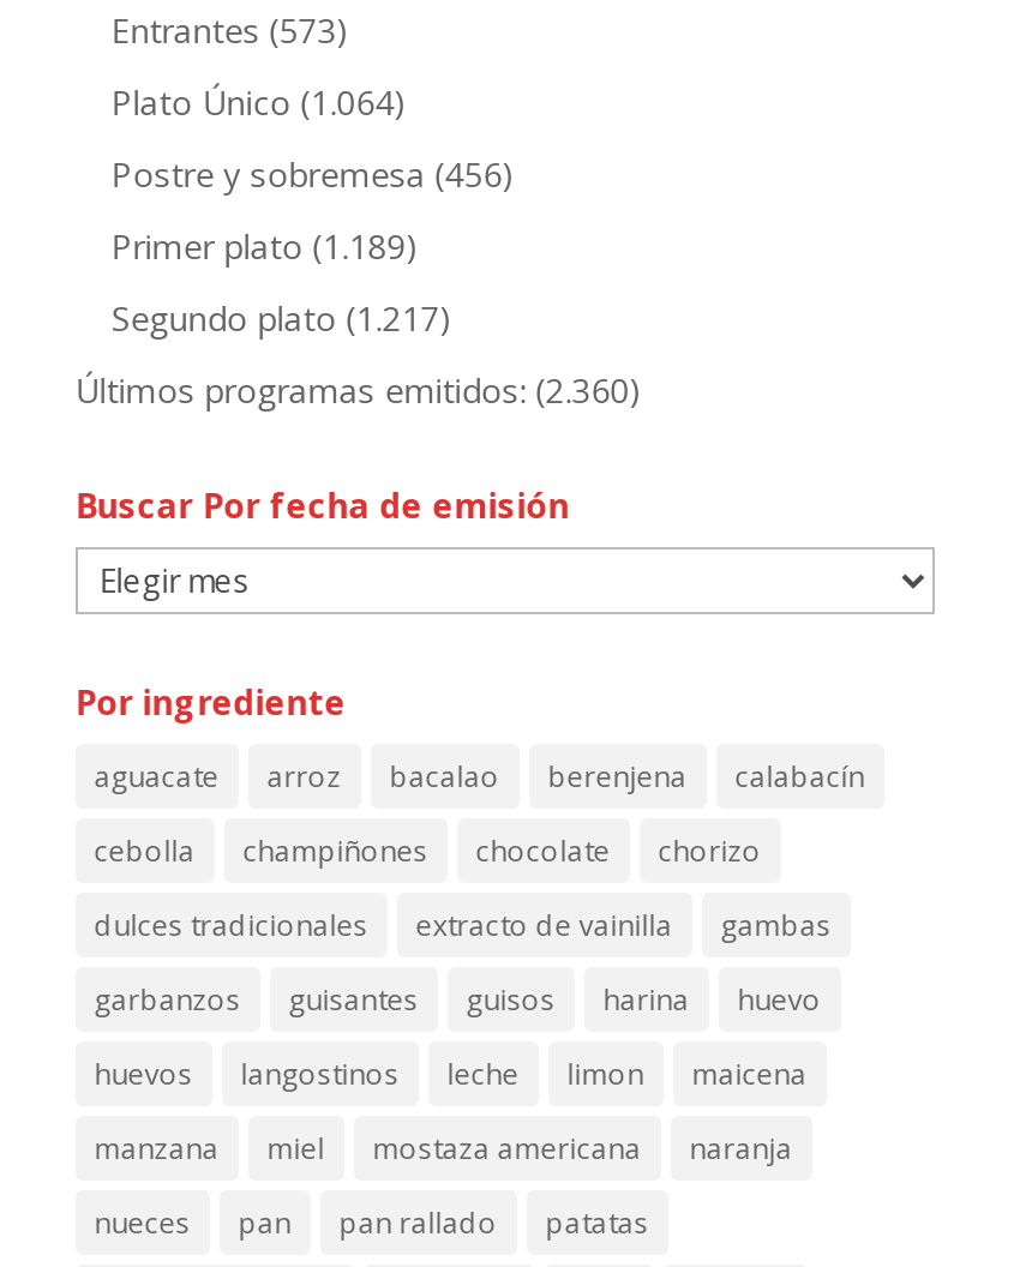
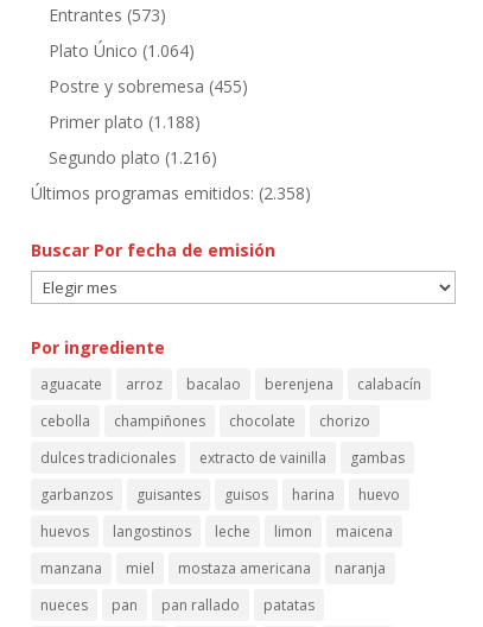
- Postre y sobremesa (456)
+ Postre y sobremesa (455)

- Primer plato (1.189)
+ Primer plato (1.188)

- Segundo plato (1.217)
+ Segundo plato (1.216)

- Últimos programas emitidos: (2.360)
+ Últimos programas emitidos: (2.358)
